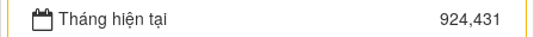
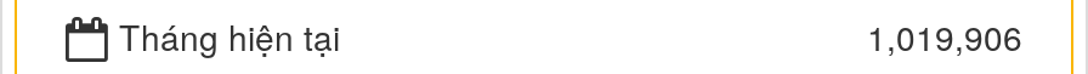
- 924,431
+ 1,019,906
